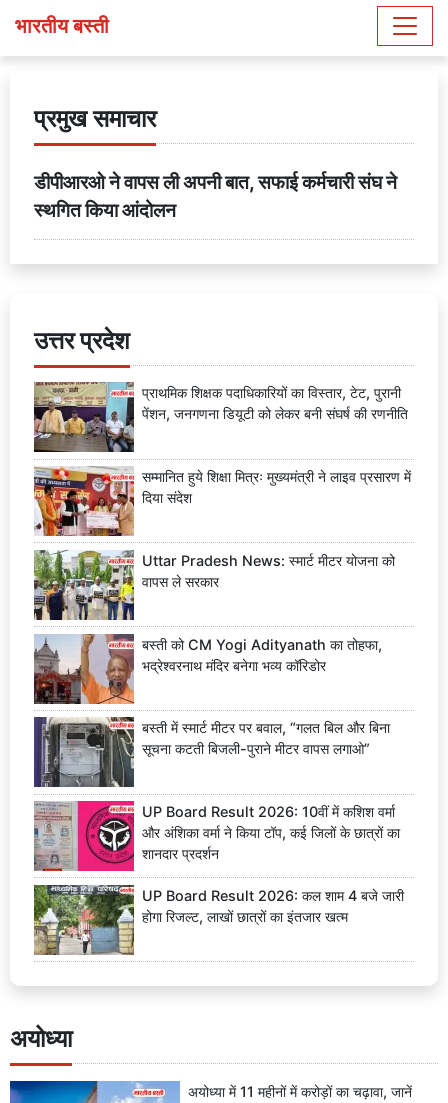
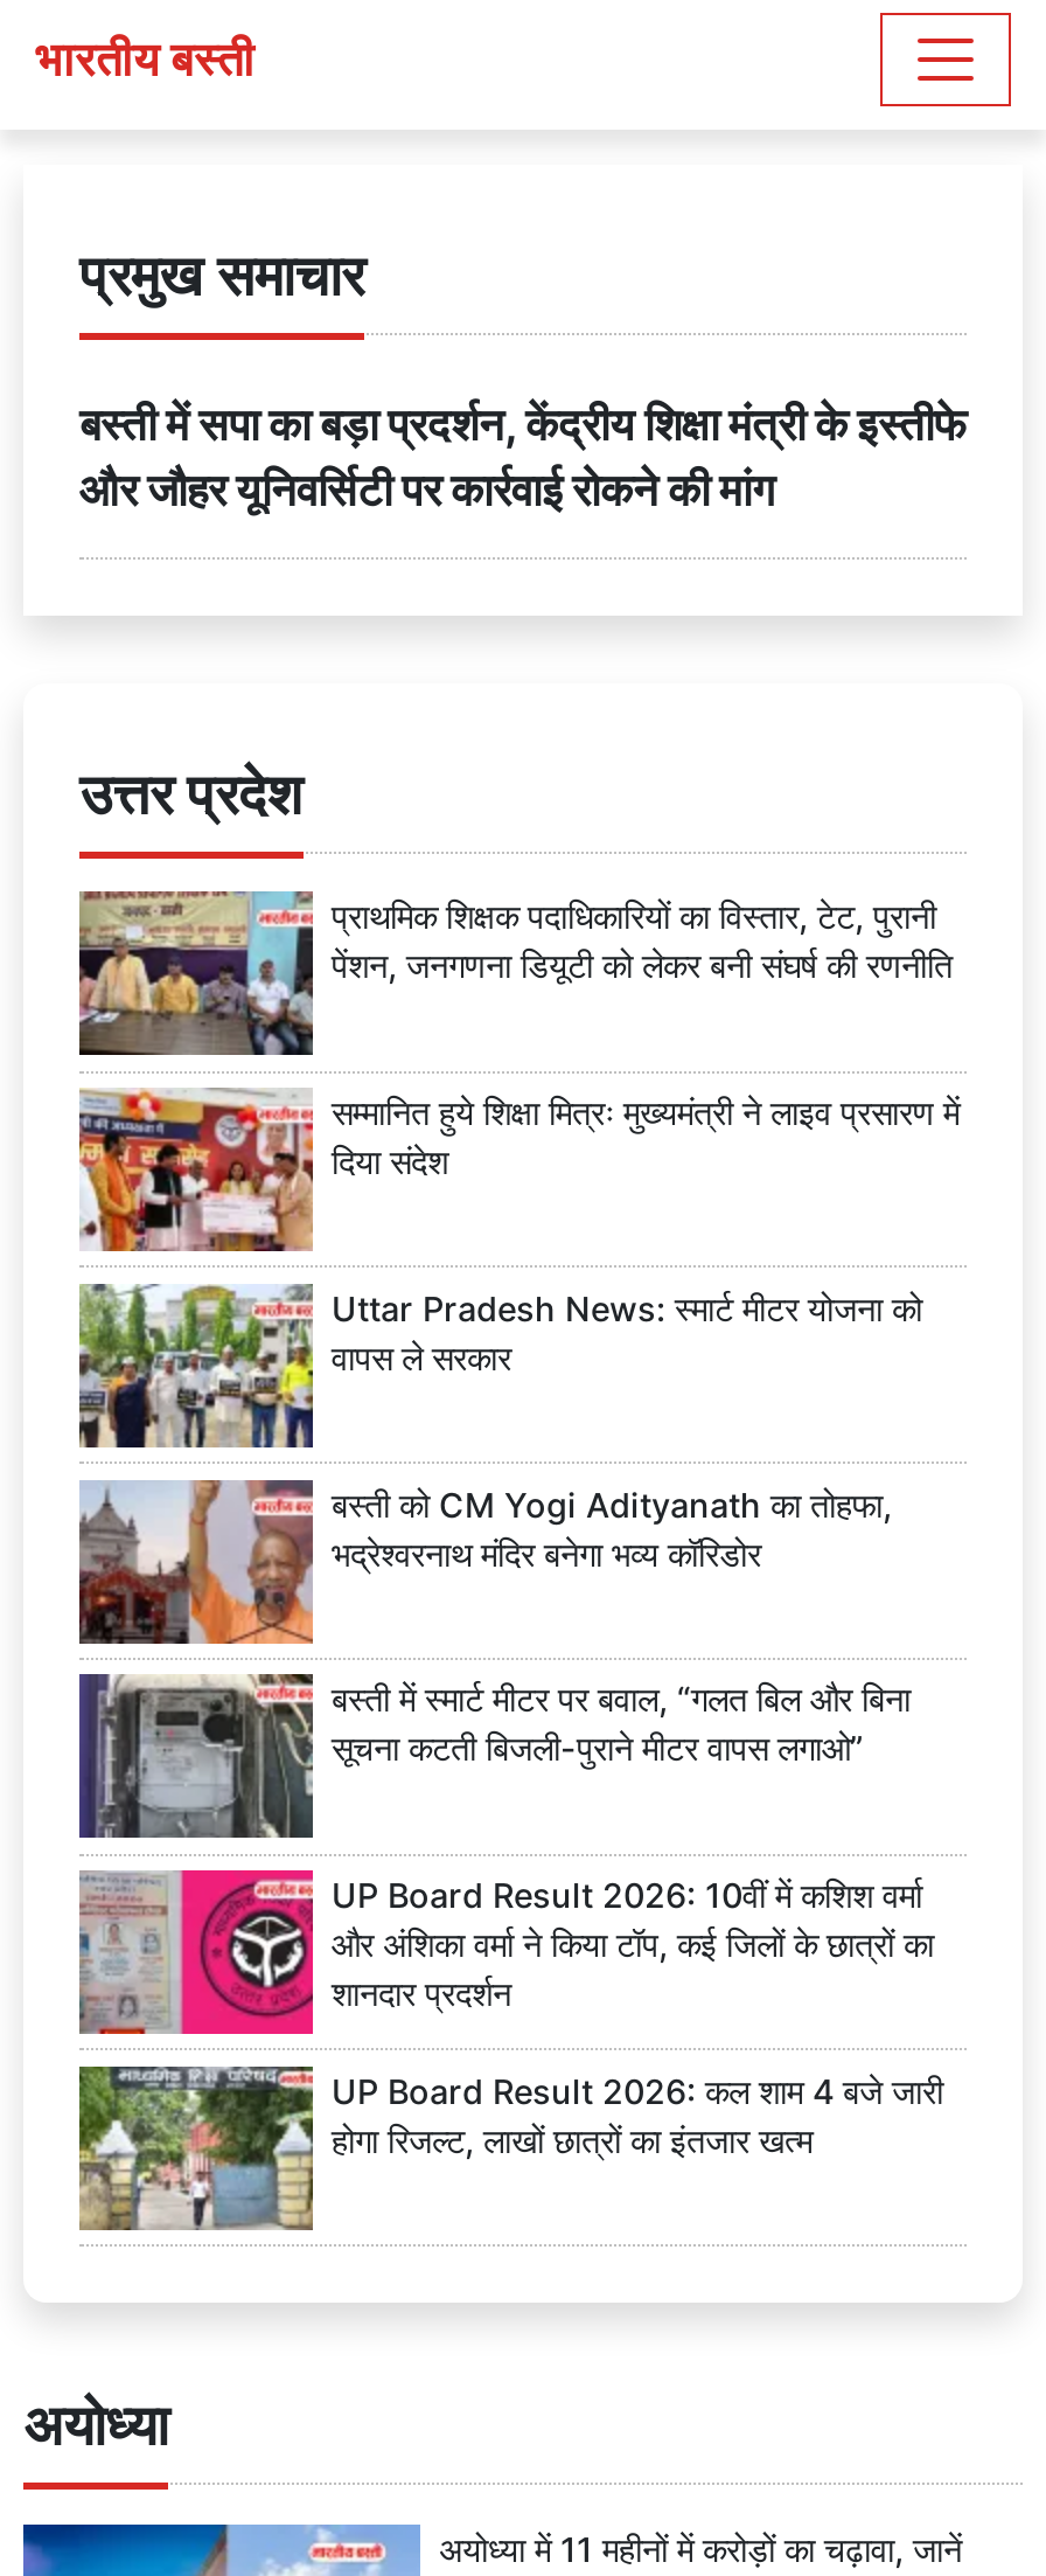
- डीपीआरओ ने वापस ली अपनी बात, सफाई कर्मचारी संघ ने
- स्थगित किया आंदोलन
+ बस्ती में सपा का बड़ा प्रदर्शन, केंद्रीय शिक्षा मंत्री के इस्तीफे
+ और जौहर यूनिवर्सिटी पर कार्रवाई रोकने की मांग
